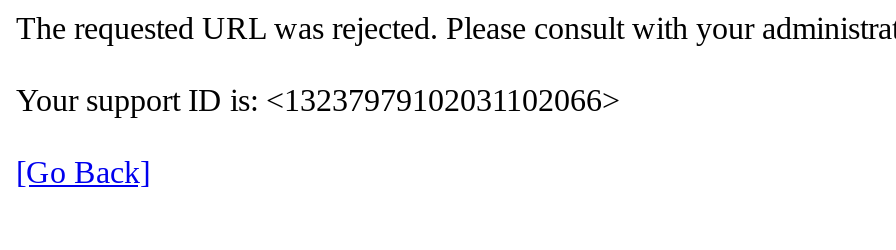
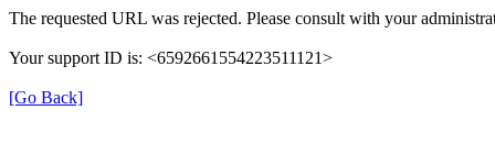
- Your support ID is: <13237979102031102066>
+ Your support ID is: <6592661554223511121>
